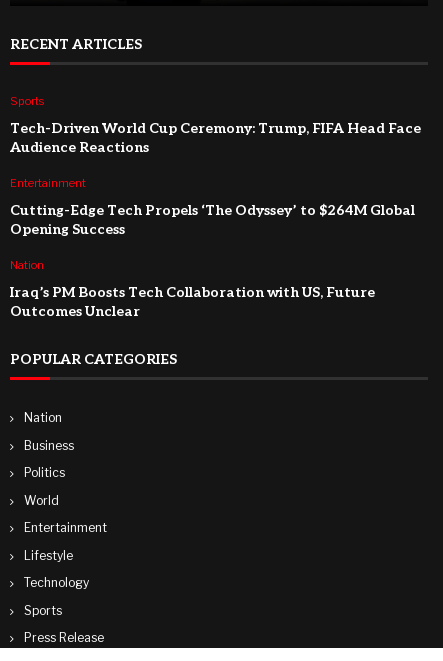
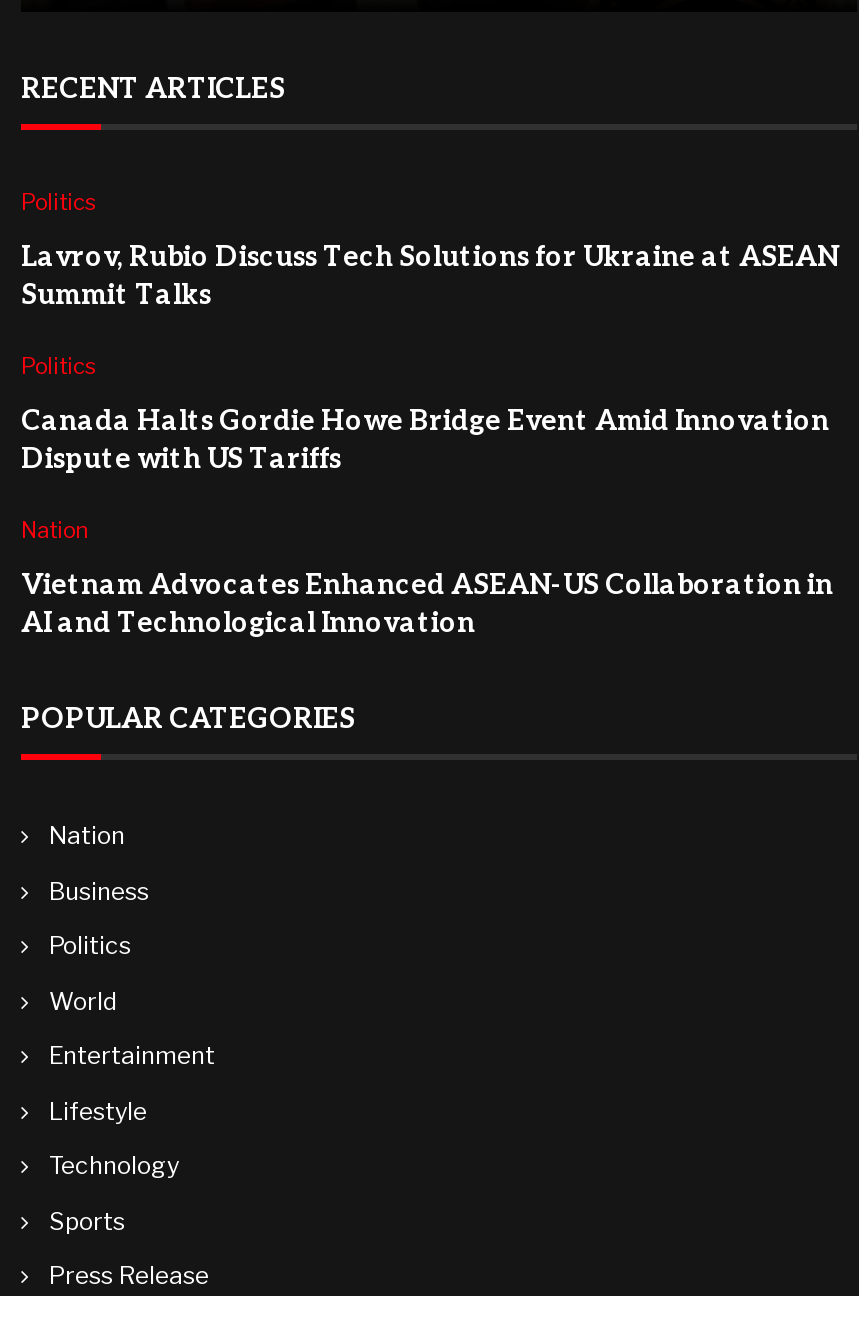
- Sports
+ Politics

- Tech-Driven World Cup Ceremony: Trump, FIFA Head Face
- Audience Reactions
+ Lavrov, Rubio Discuss Tech Solutions for Ukraine at ASEAN
+ Summit Talks

- Entertainment
+ Politics

- Cutting-Edge Tech Propels ‘The Odyssey’ to $264M Global
- Opening Success
+ Canada Halts Gordie Howe Bridge Event Amid Innovation
+ Dispute with US Tariffs

- Iraq’s PM Boosts Tech Collaboration with US, Future
- Outcomes Unclear
+ Vietnam Advocates Enhanced ASEAN-US Collaboration in
+ AI and Technological Innovation
